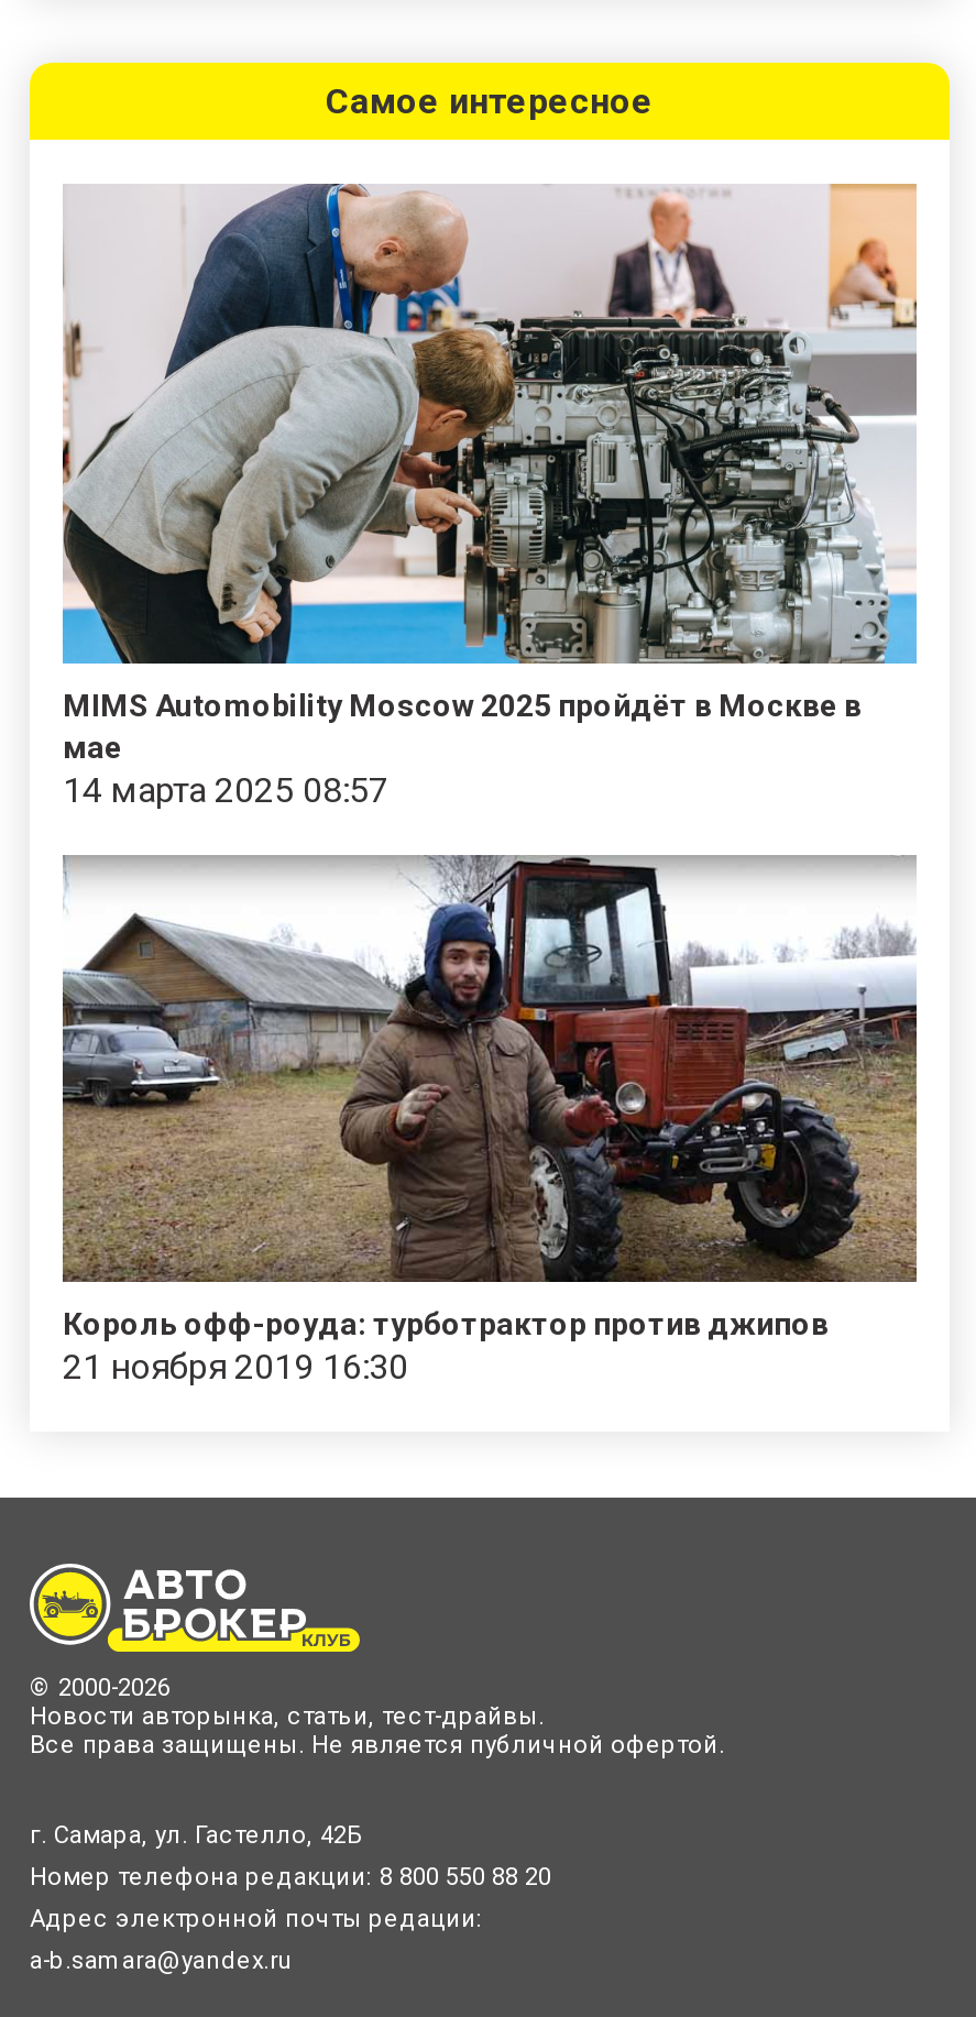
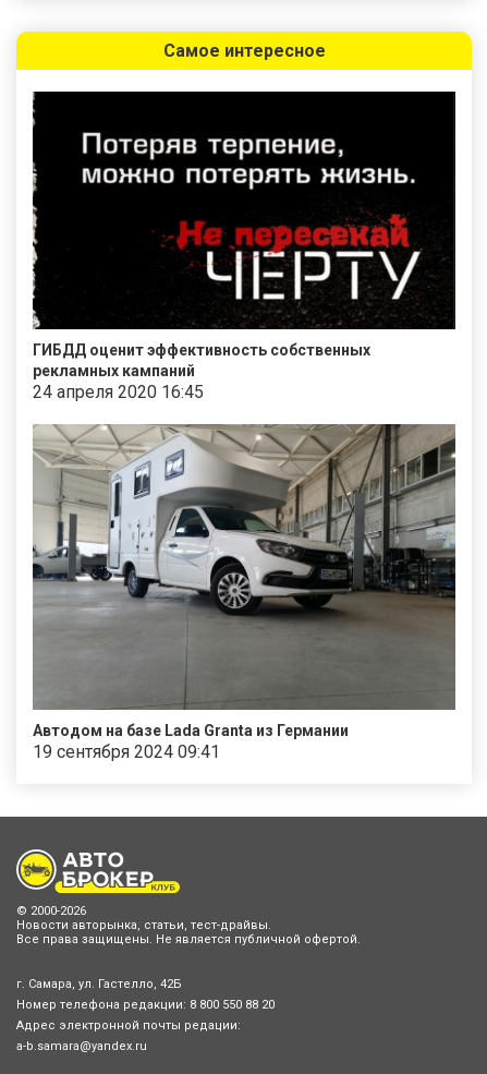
- [image]
- MIMS Automobility Moscow 2025 пройдёт в Москве в
- мае
- 14 марта 2025 08:57
+ [image]
+ ГИБДД оценит эффективность собственных
+ рекламных кампаний
+ 24 апреля 2020 16:45

- [image]
- Король офф-роуда: турботрактор против джипов
- 21 ноября 2019 16:30
+ [image]
+ Автодом на базе Lada Granta из Германии
+ 19 сентября 2024 09:41
